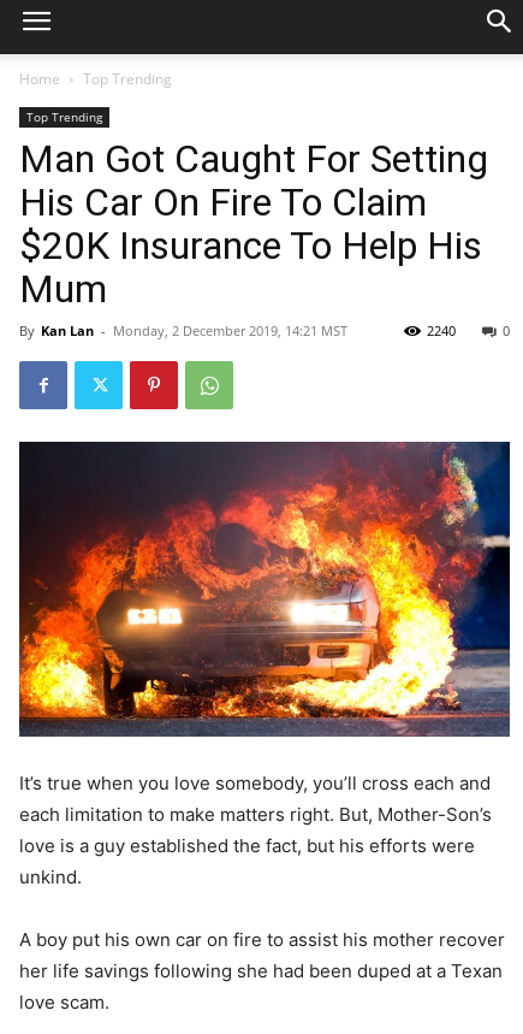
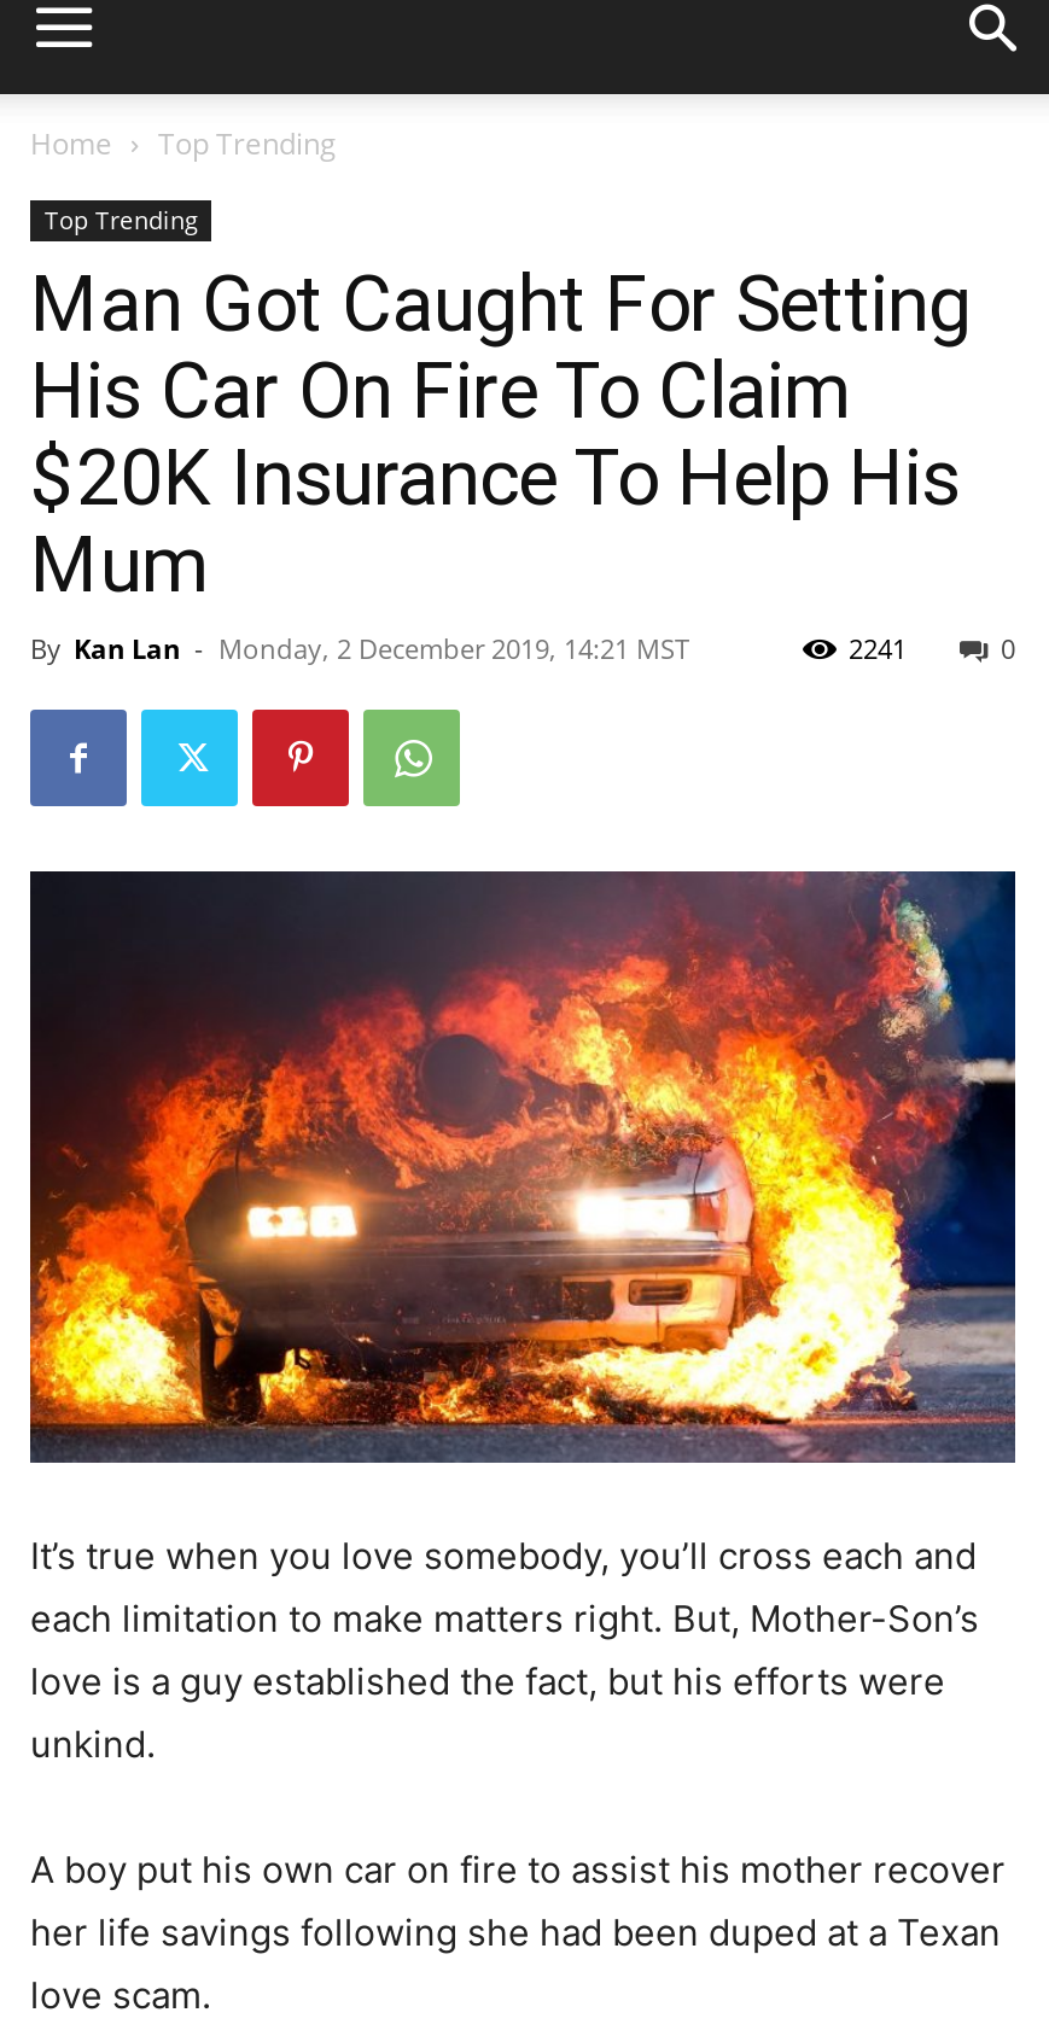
- 2240
+ 2241
